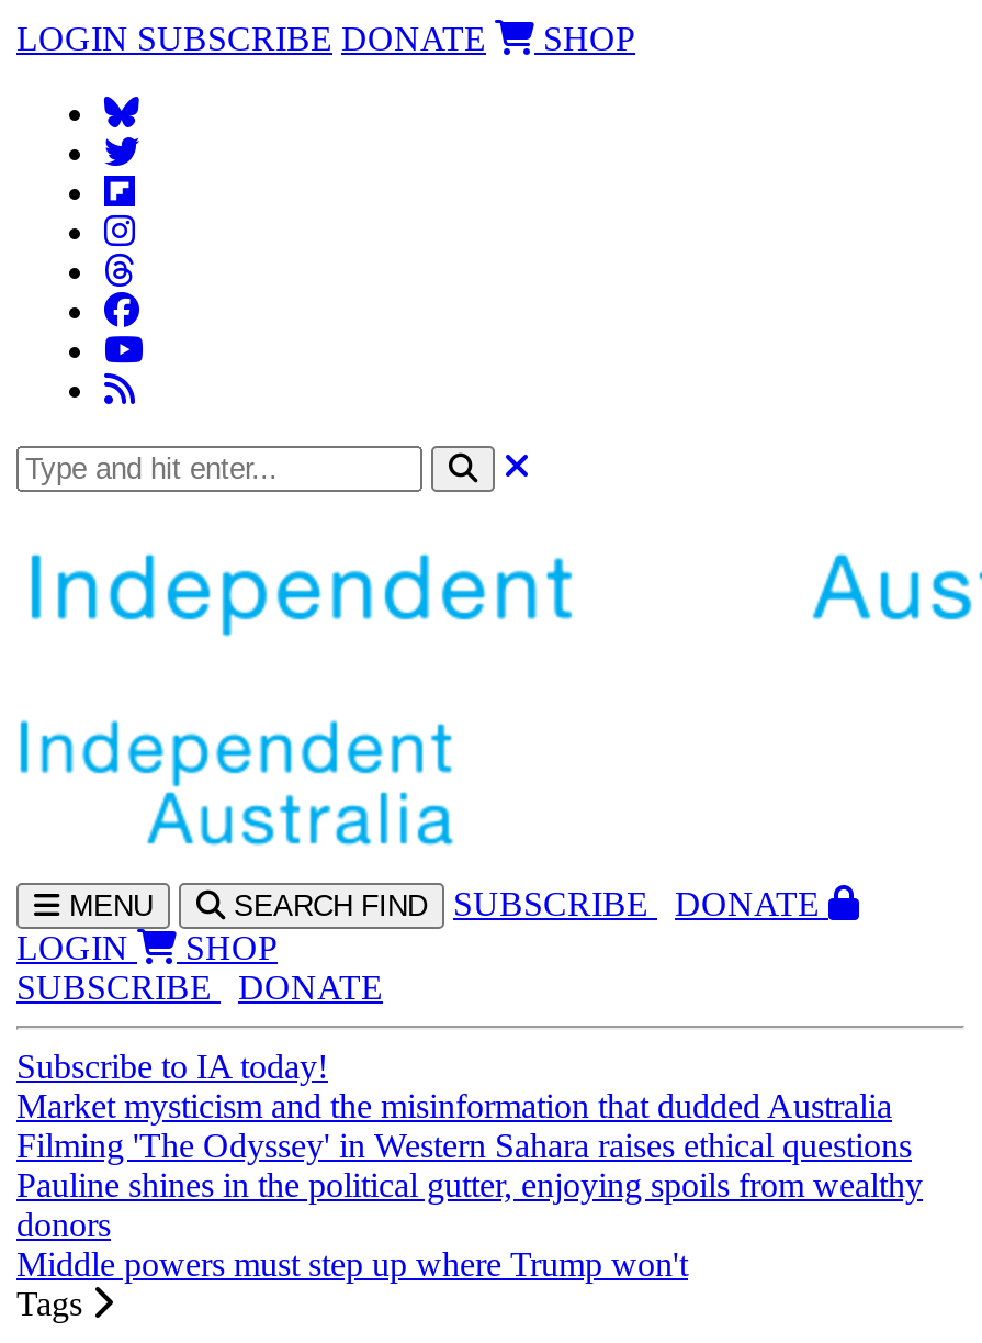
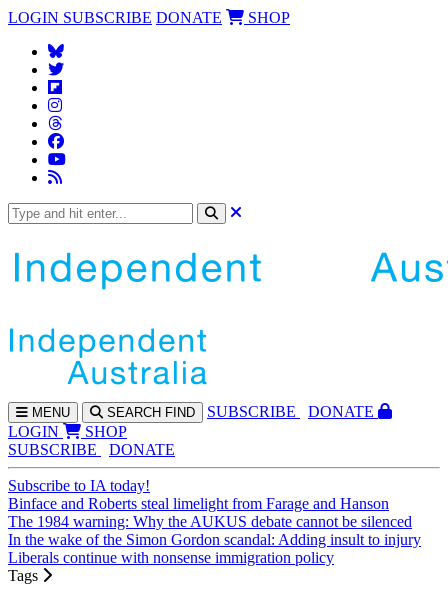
- Market mysticism and the misinformation that dudded Australia
- Filming 'The Odyssey' in Western Sahara raises ethical questions
- Pauline shines in the political gutter, enjoying spoils from wealthy
- donors
- Middle powers must step up where Trump won't
+ Binface and Roberts steal limelight from Farage and Hanson
+ The 1984 warning: Why the AUKUS debate cannot be silenced
+ In the wake of the Simon Gordon scandal: Adding insult to injury
+ Liberals continue with nonsense immigration policy
